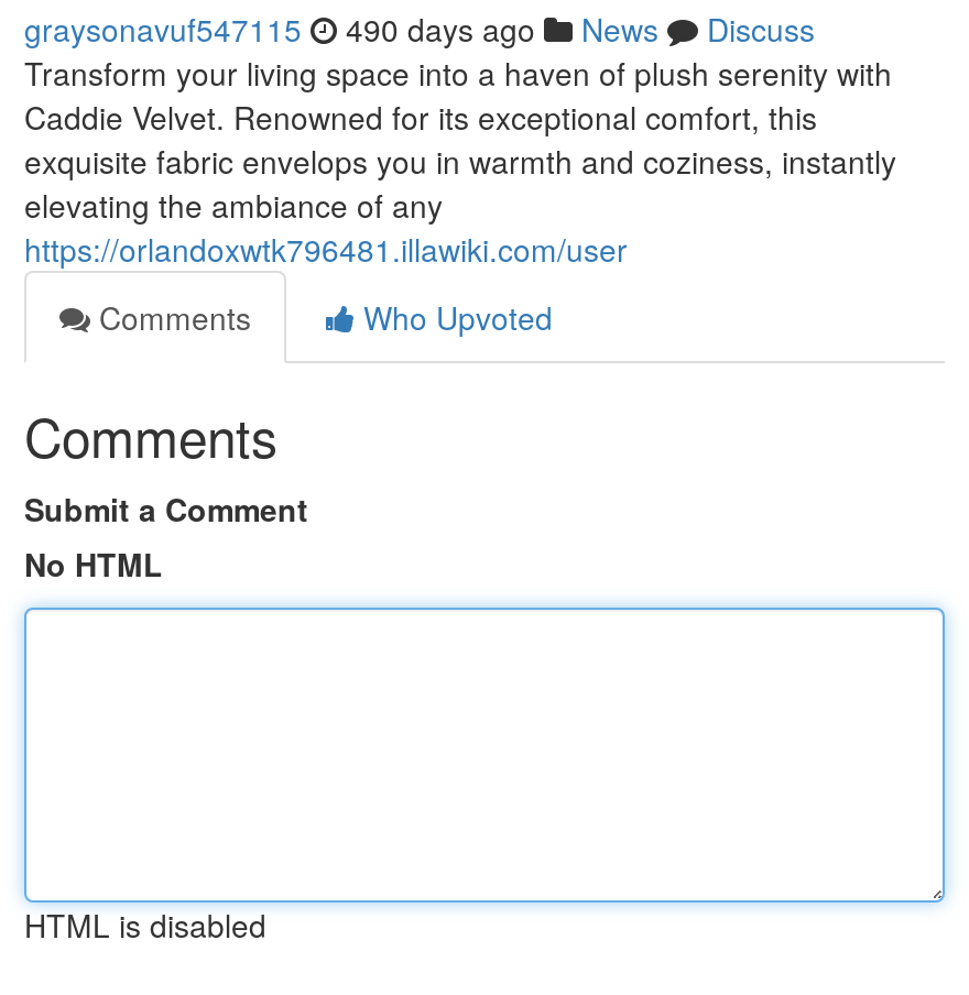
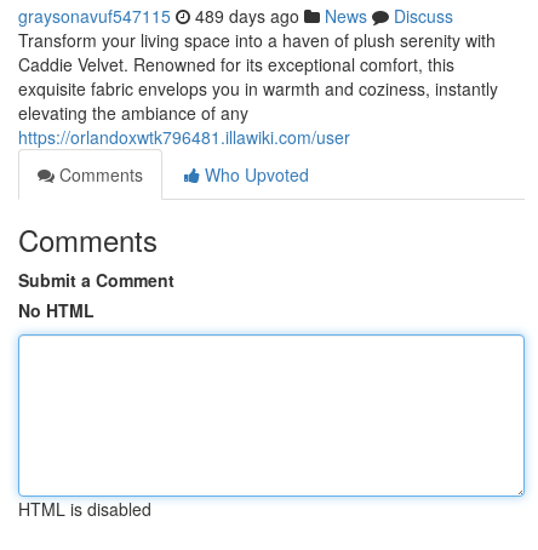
- graysonavuf547115 490 days ago News Discuss
+ graysonavuf547115 489 days ago News Discuss
